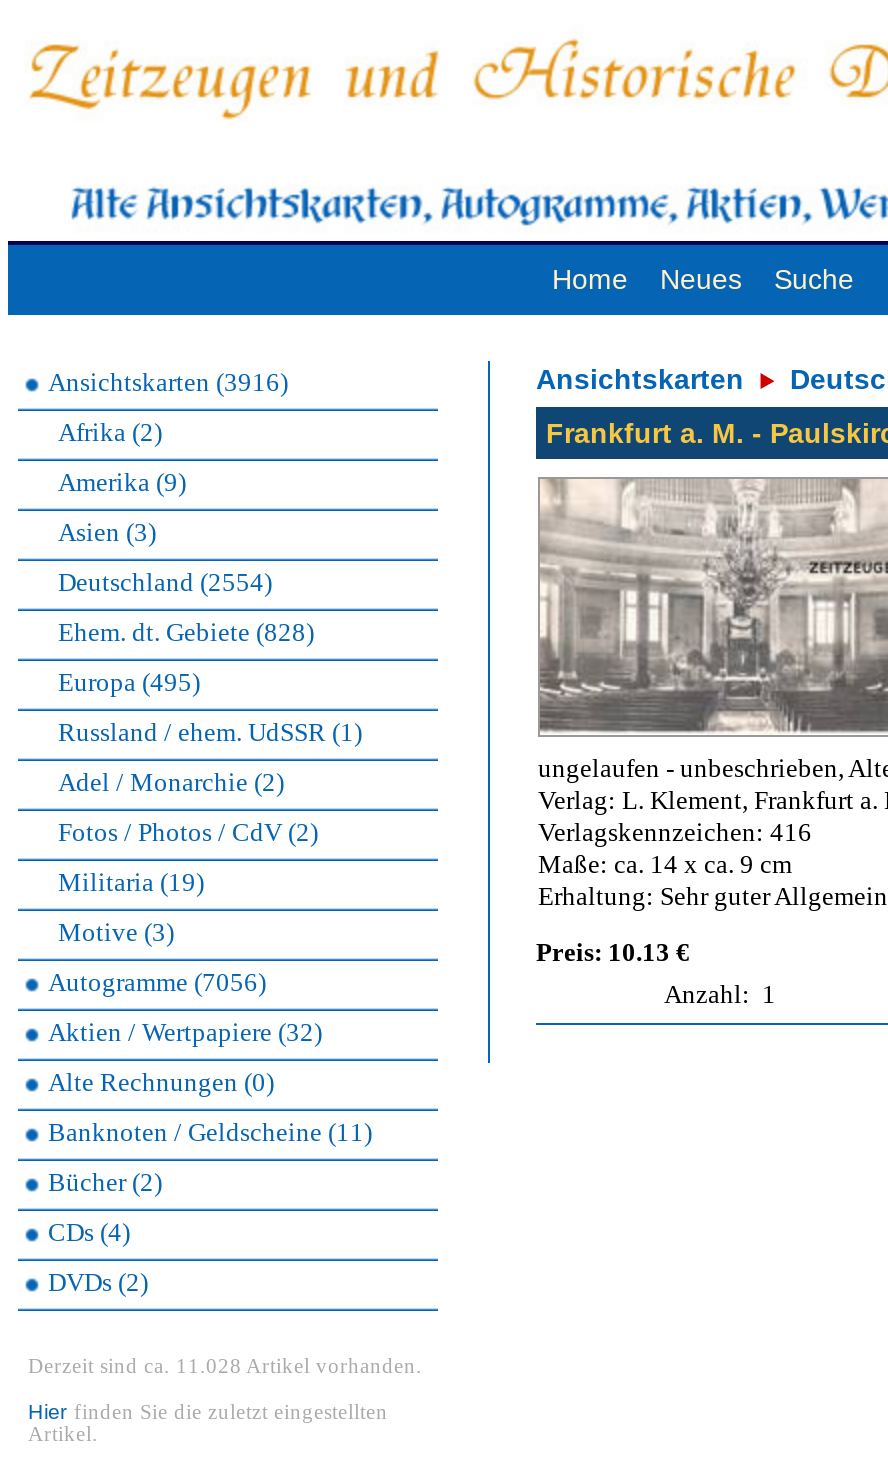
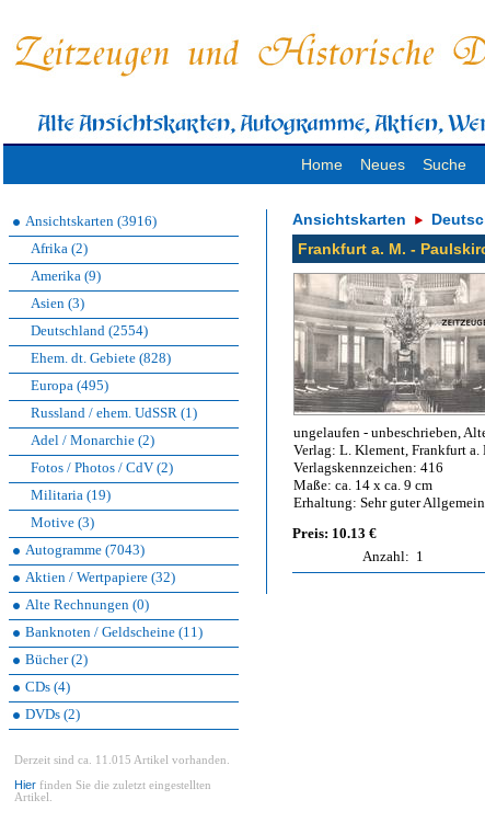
- Autogramme (7056)
+ Autogramme (7043)

- Derzeit sind ca. 11.028 Artikel vorhanden.
+ Derzeit sind ca. 11.015 Artikel vorhanden.
